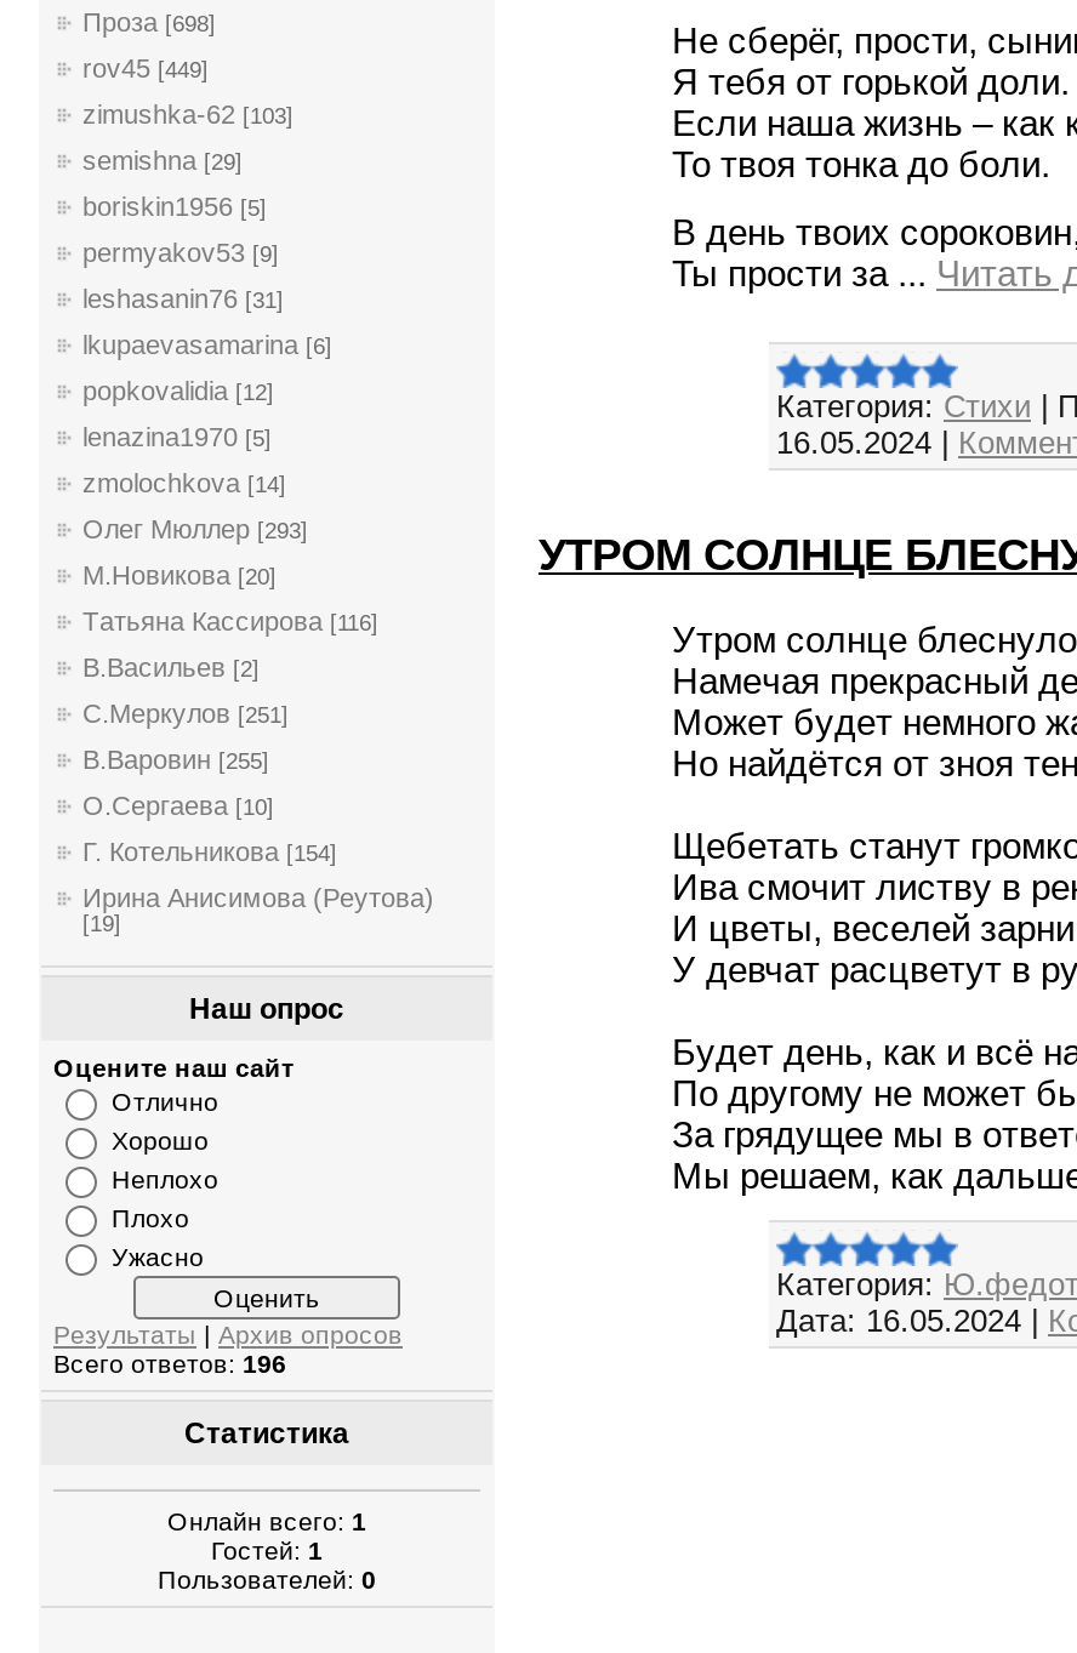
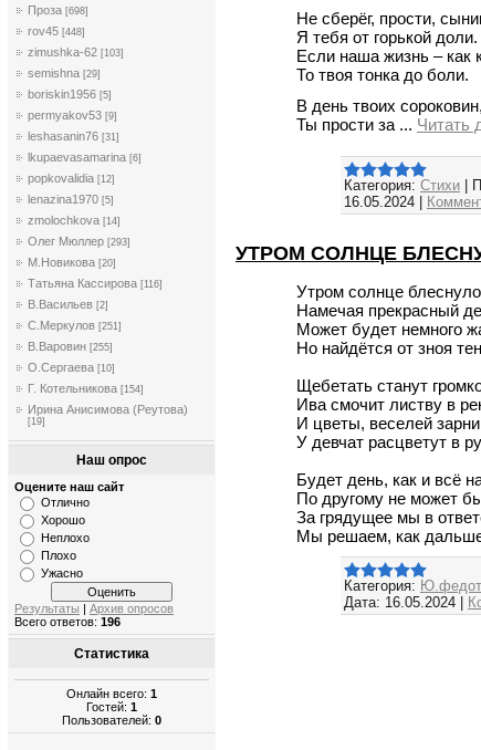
- rov45 [449]
+ rov45 [448]
